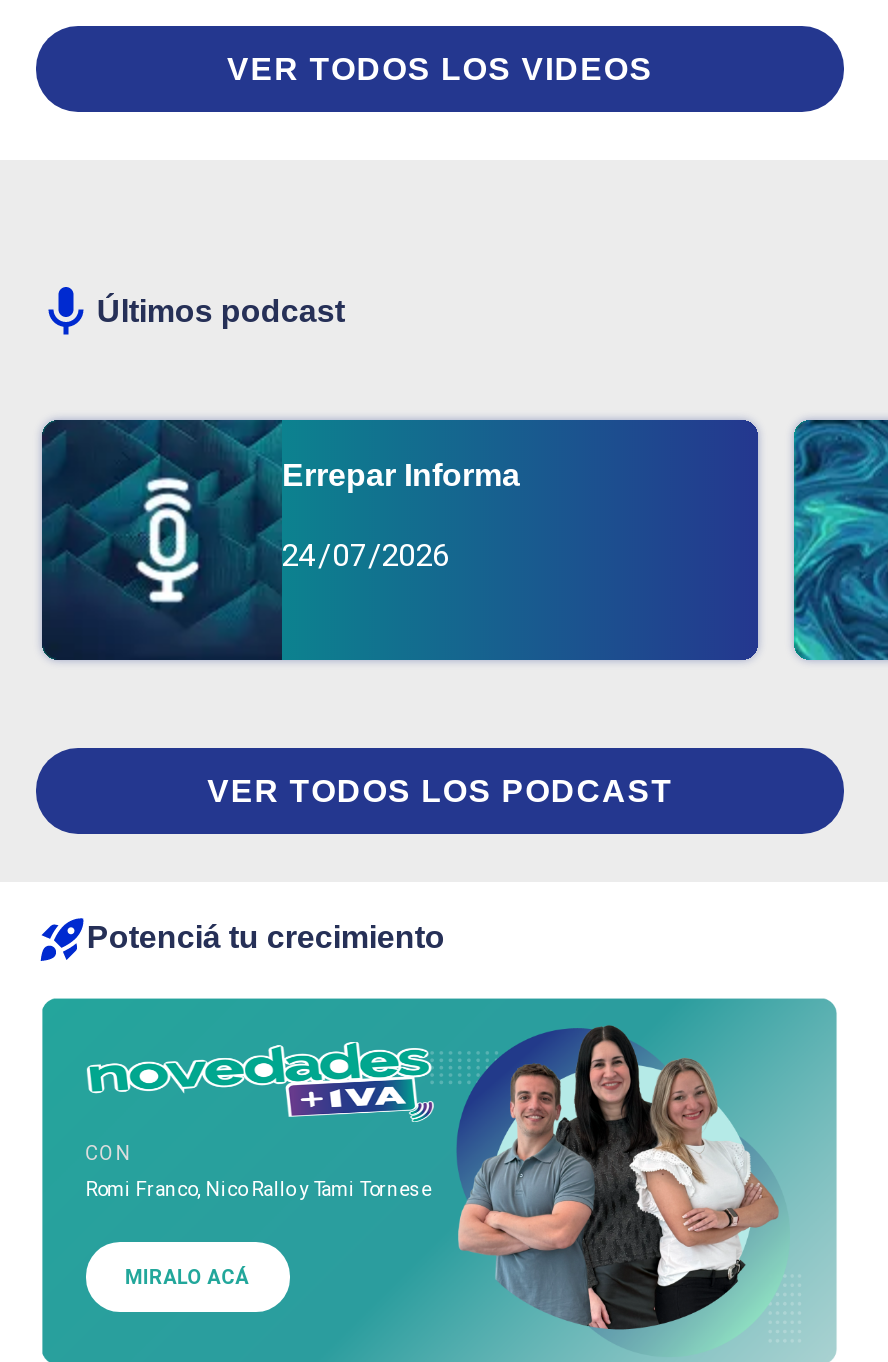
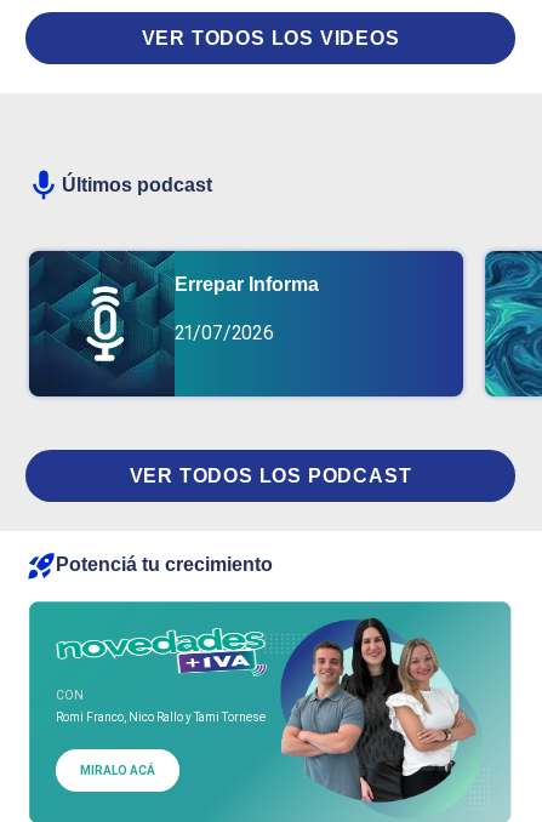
- 24/07/2026
+ 21/07/2026
